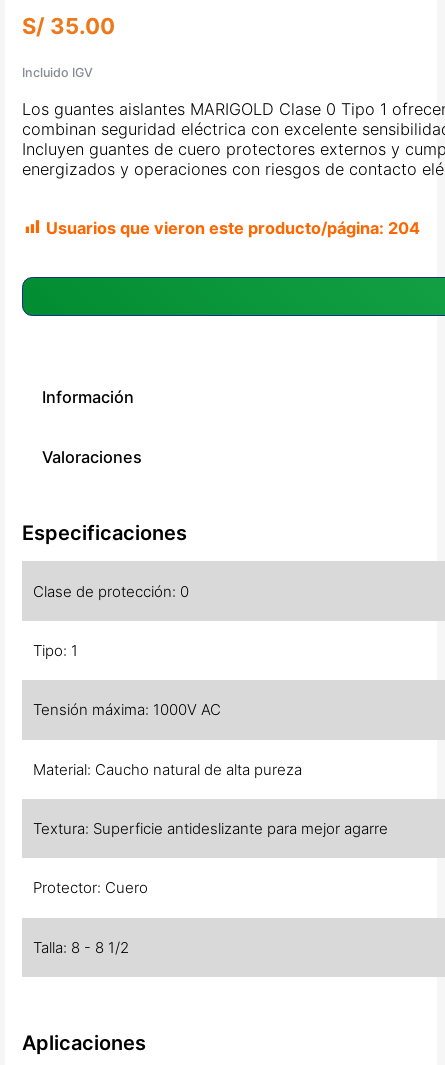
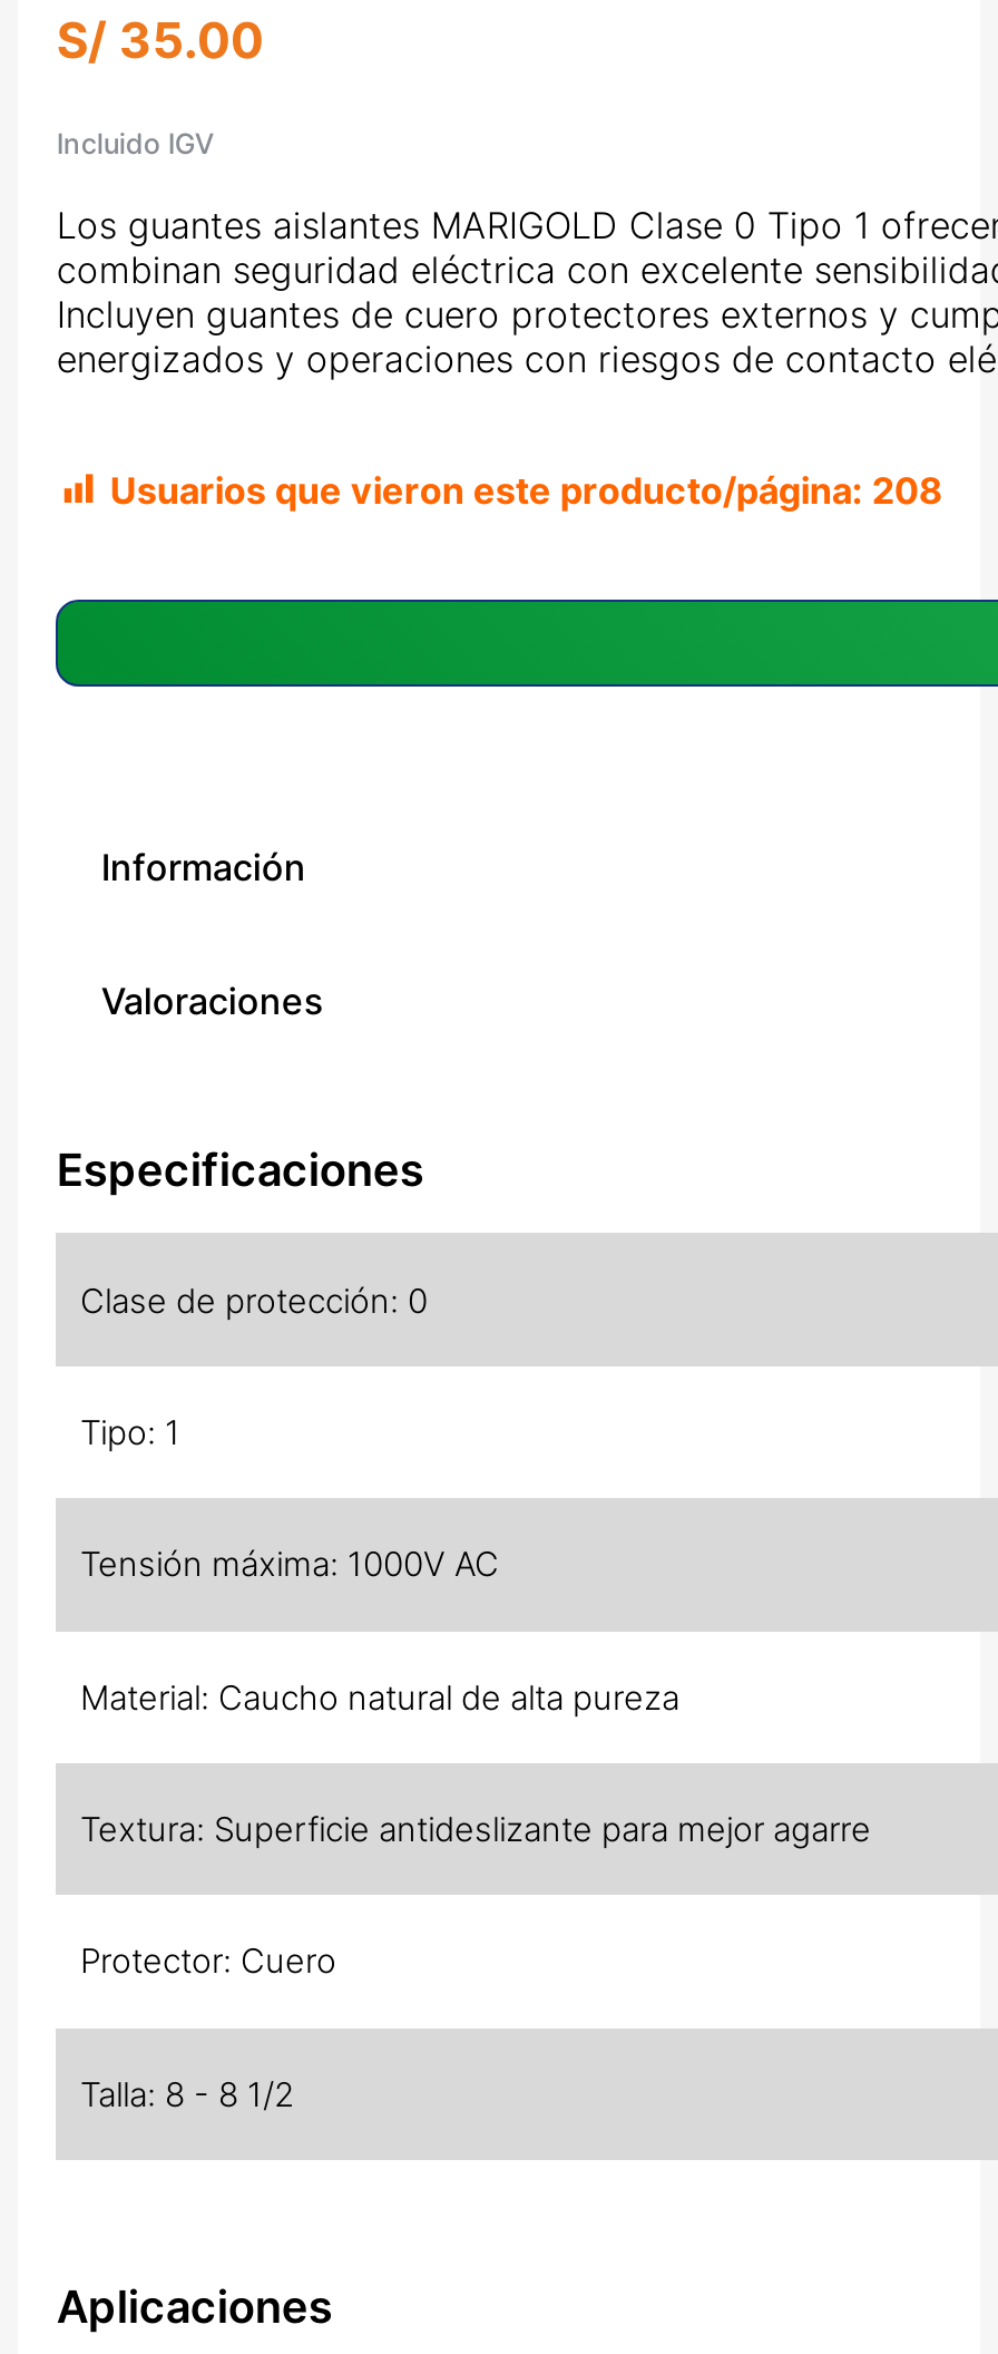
- Usuarios que vieron este producto/página: 204
+ Usuarios que vieron este producto/página: 208
